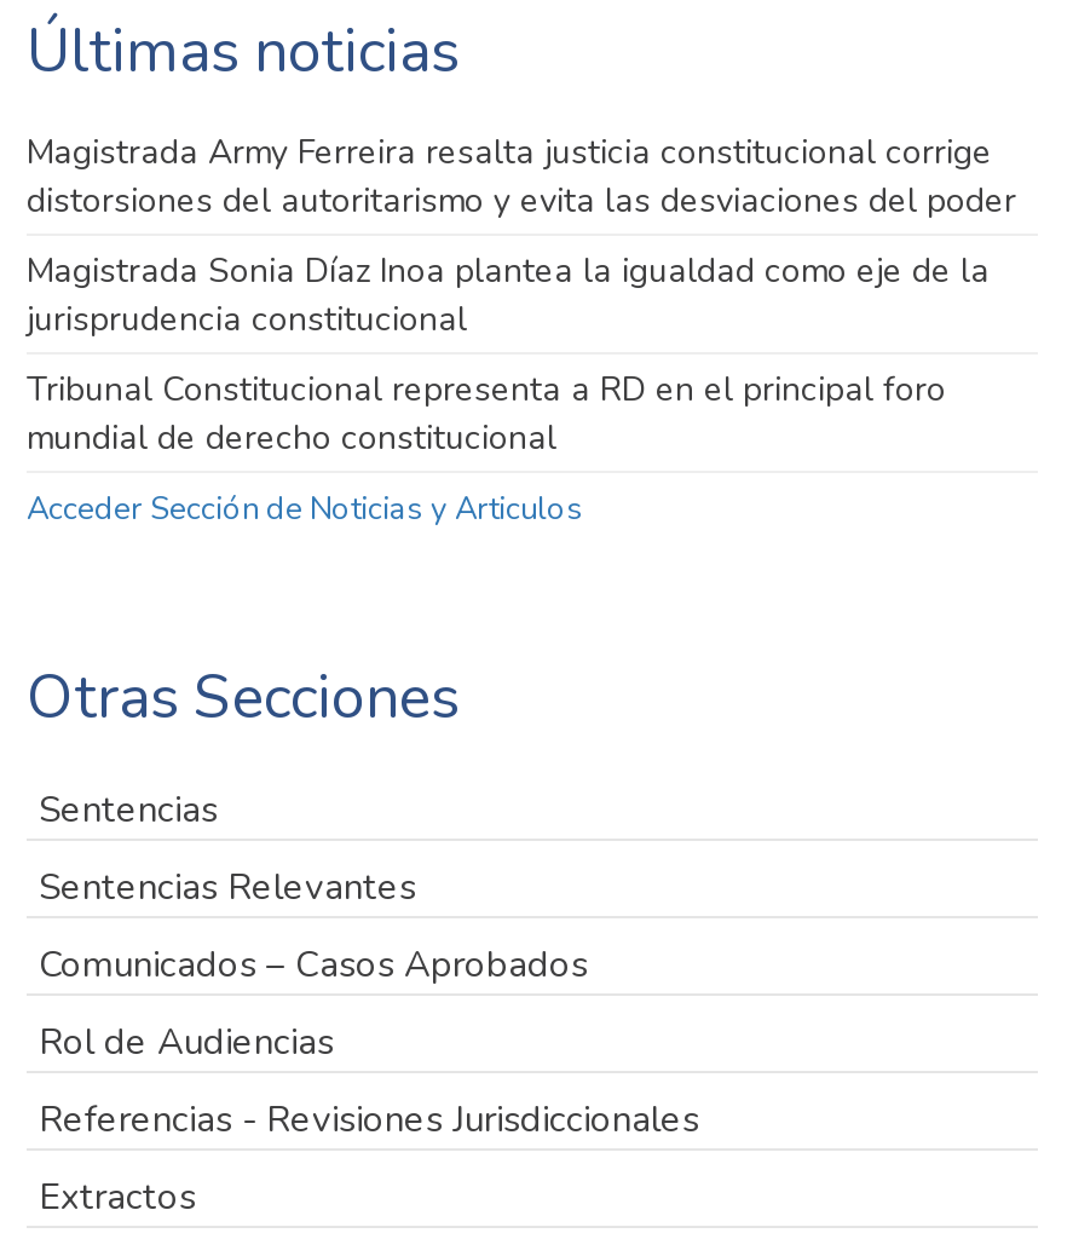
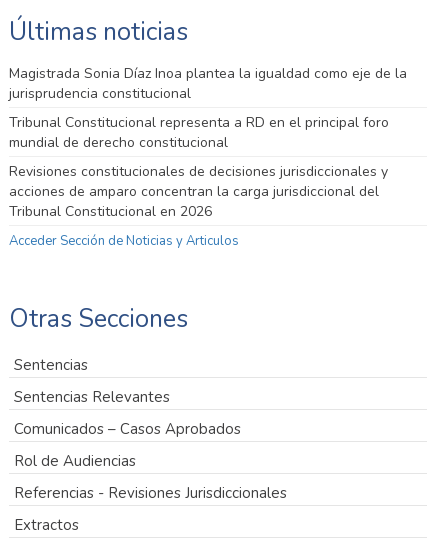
- Magistrada Army Ferreira resalta justicia constitucional corrige
- distorsiones del autoritarismo y evita las desviaciones del poder

moved up: Magistrada Sonia Díaz Inoa plantea la igualdad como eje de la | jurisprudencia constitucional | Tribunal Constitucional representa a RD en el principal foro | mundial de derecho constitucional

+ Revisiones constitucionales de decisiones jurisdiccionales y
+ acciones de amparo concentran la carga jurisdiccional del
+ Tribunal Constitucional en 2026
